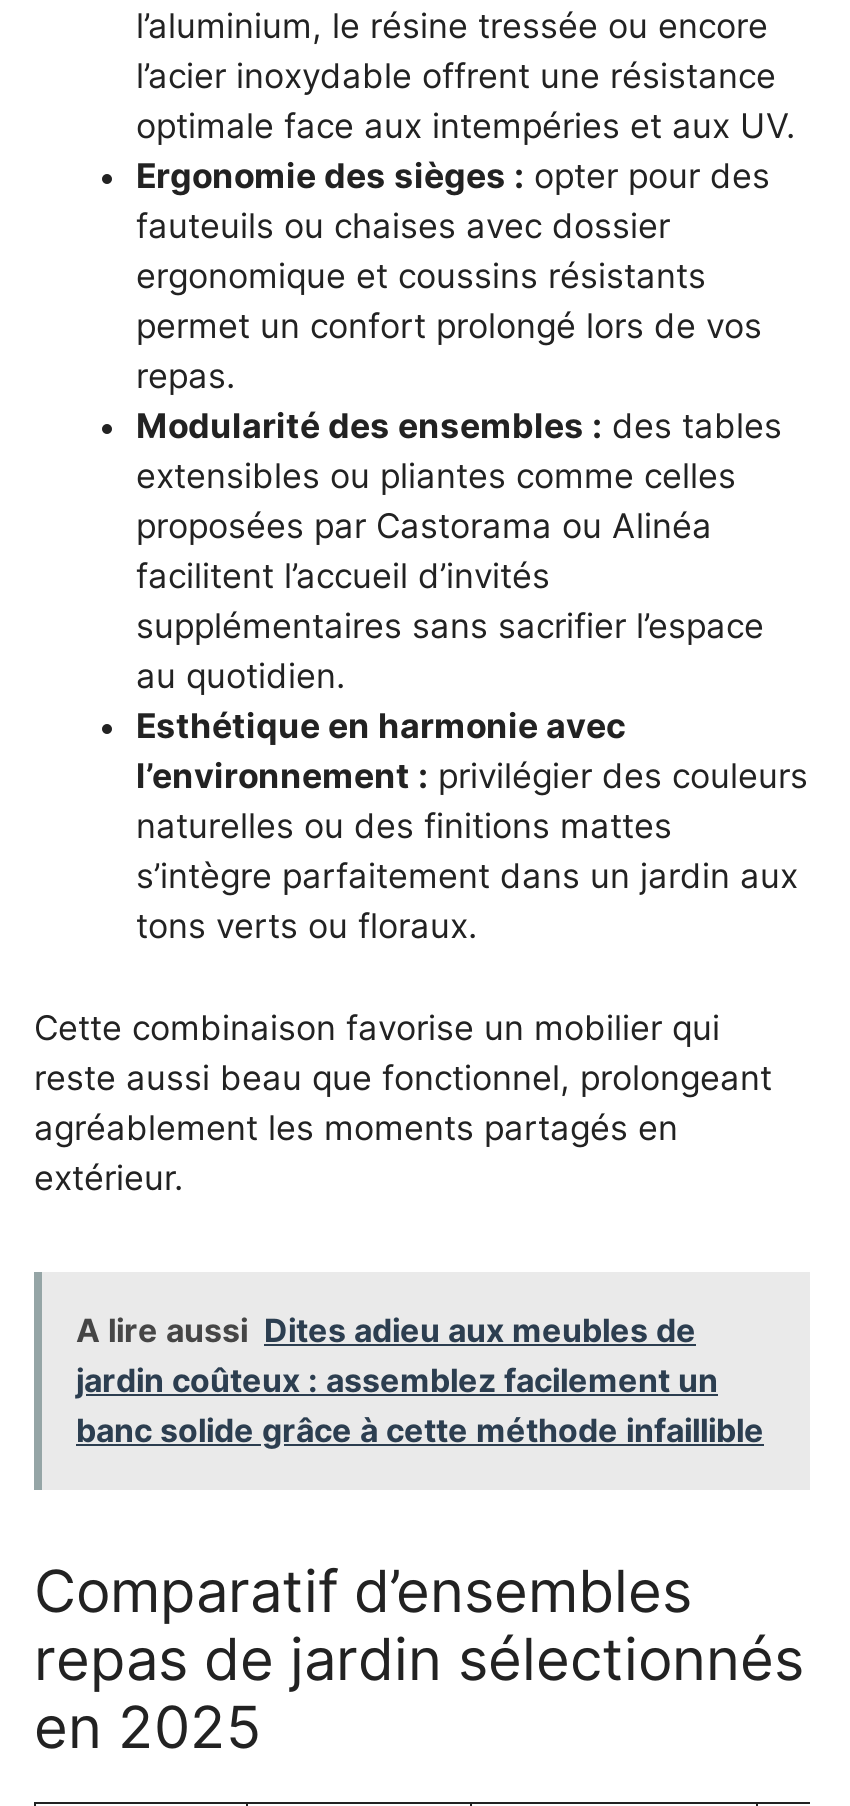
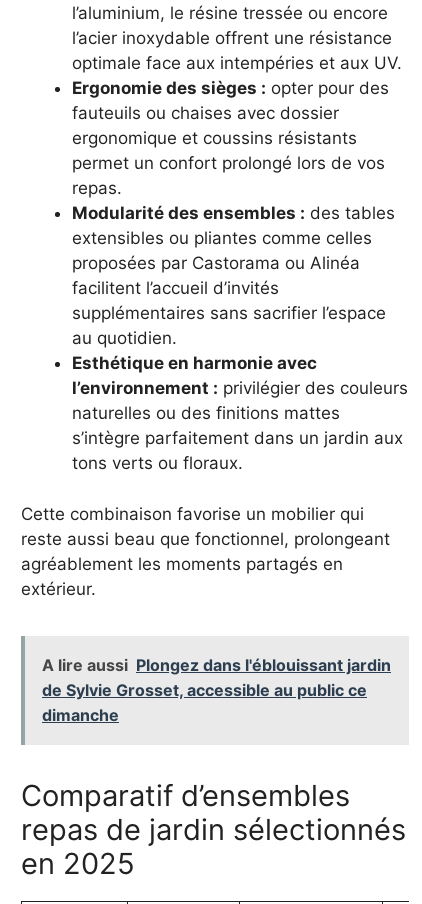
- A lire aussi Dites adieu aux meubles de
- jardin coûteux : assemblez facilement un
- banc solide grâce à cette méthode infaillible
+ A lire aussi Plongez dans l'éblouissant jardin
+ de Sylvie Grosset, accessible au public ce
+ dimanche
